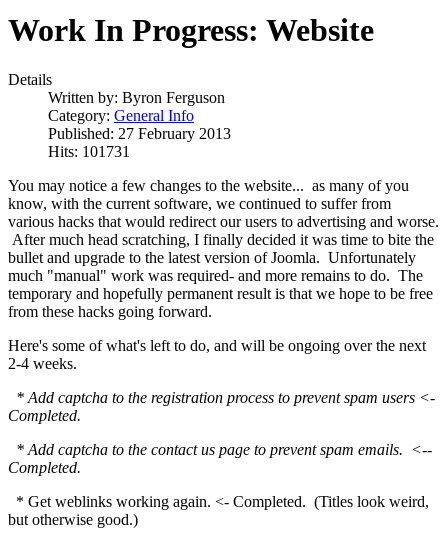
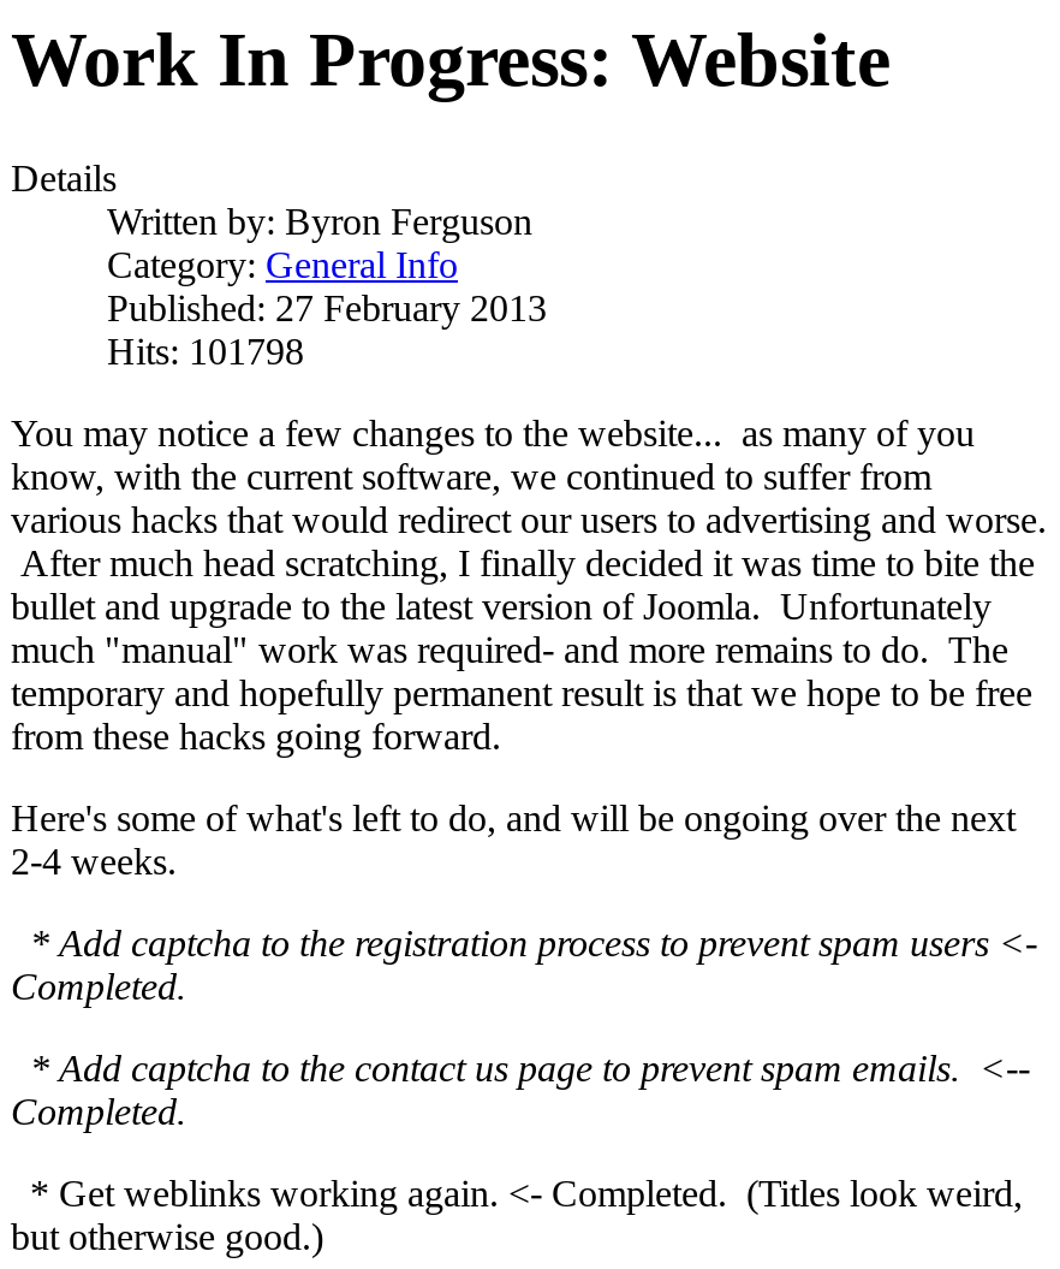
- Hits: 101731
+ Hits: 101798
